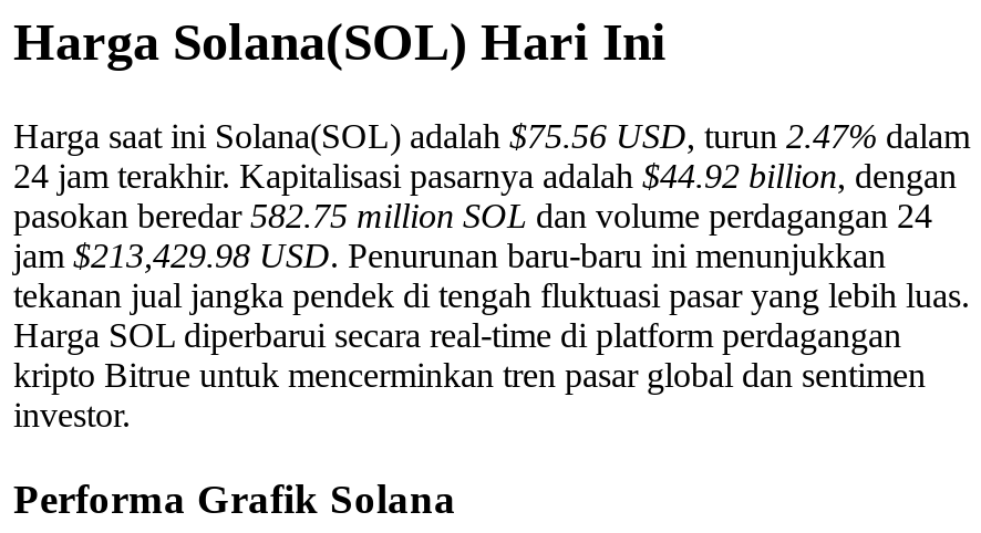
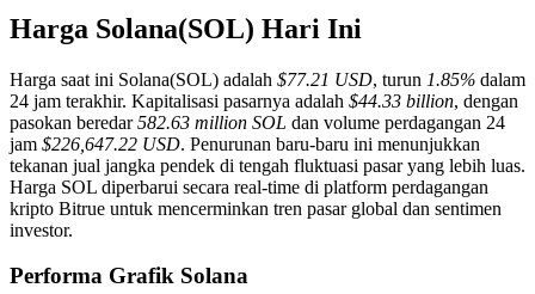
- Harga saat ini Solana(SOL) adalah $75.56 USD, turun 2.47% dalam
+ Harga saat ini Solana(SOL) adalah $77.21 USD, turun 1.85% dalam

- 24 jam terakhir. Kapitalisasi pasarnya adalah $44.92 billion, dengan
+ 24 jam terakhir. Kapitalisasi pasarnya adalah $44.33 billion, dengan

- pasokan beredar 582.75 million SOL dan volume perdagangan 24
+ pasokan beredar 582.63 million SOL dan volume perdagangan 24

- jam $213,429.98 USD. Penurunan baru-baru ini menunjukkan
+ jam $226,647.22 USD. Penurunan baru-baru ini menunjukkan
